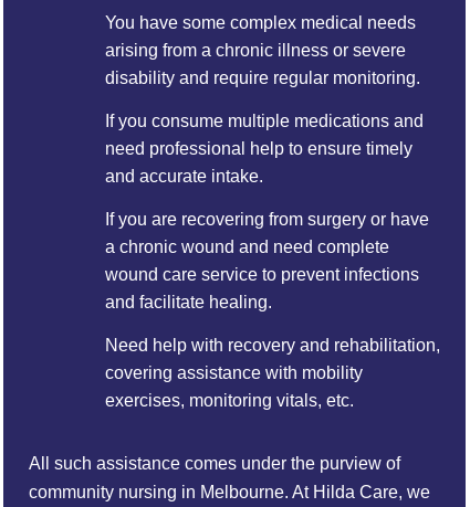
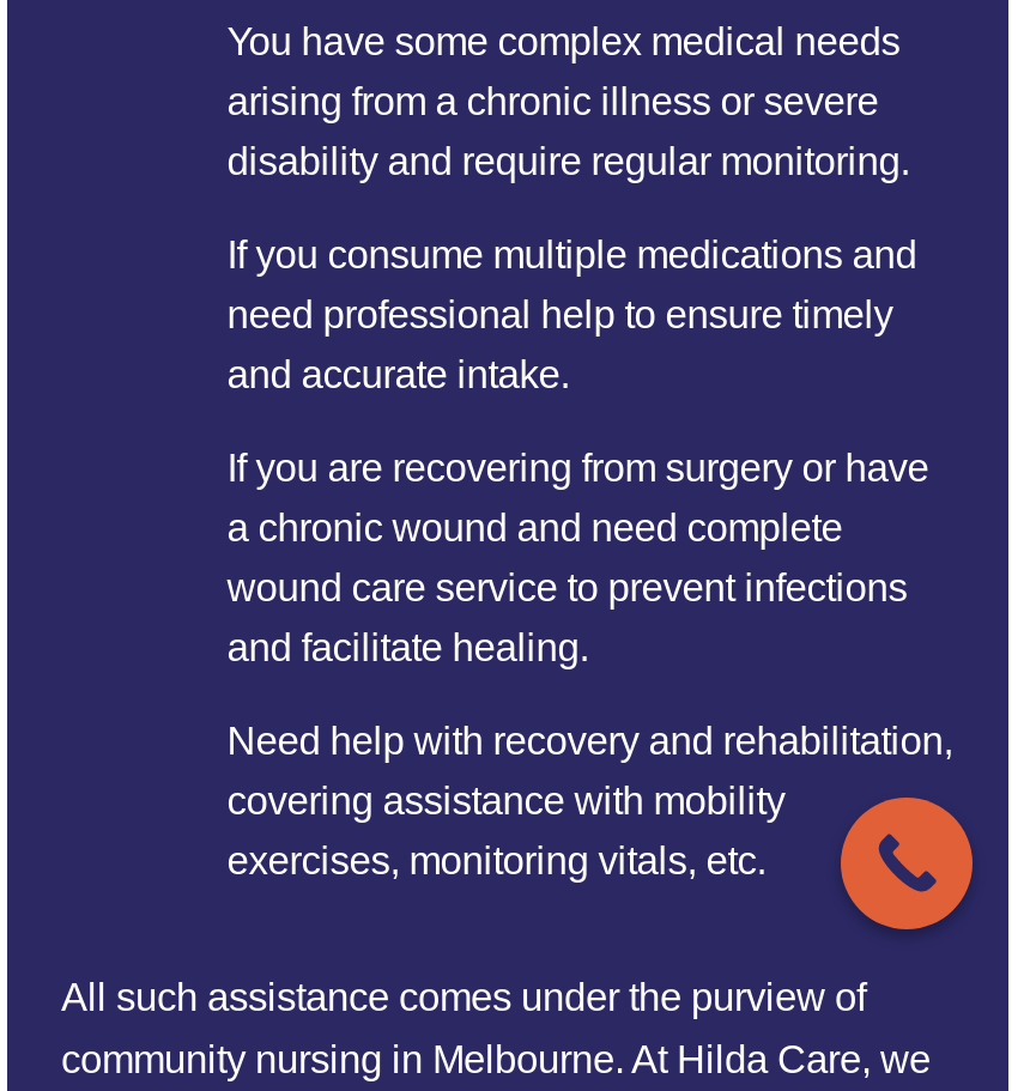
+ [image]
